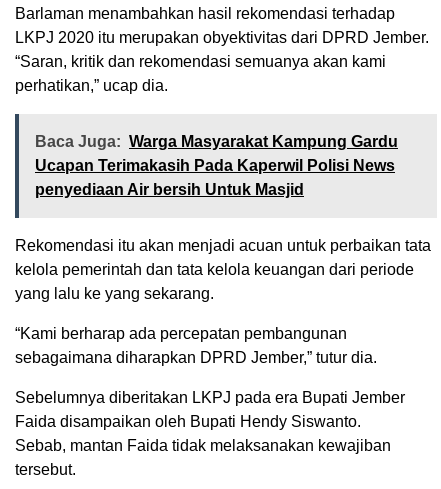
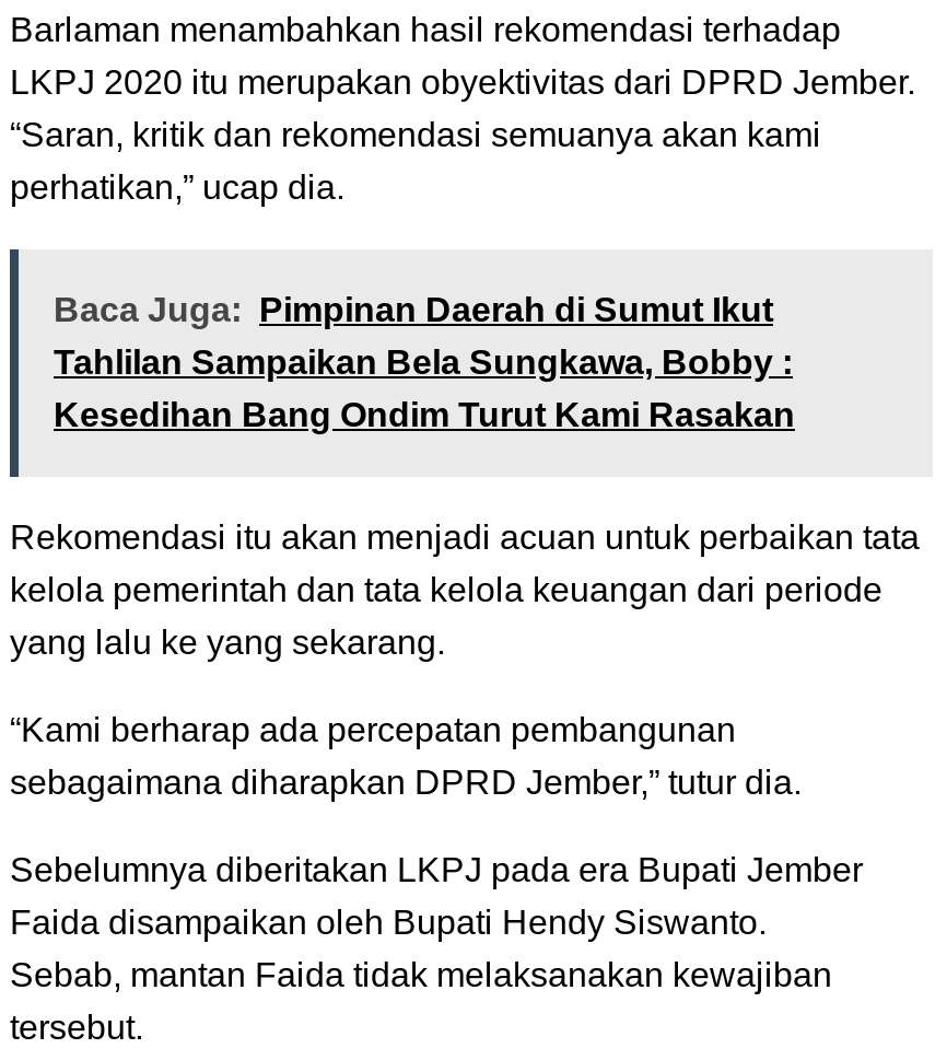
- Baca Juga: Warga Masyarakat Kampung Gardu
- Ucapan Terimakasih Pada Kaperwil Polisi News
- penyediaan Air bersih Untuk Masjid
+ Baca Juga: Pimpinan Daerah di Sumut Ikut
+ Tahlilan Sampaikan Bela Sungkawa, Bobby :
+ Kesedihan Bang Ondim Turut Kami Rasakan
